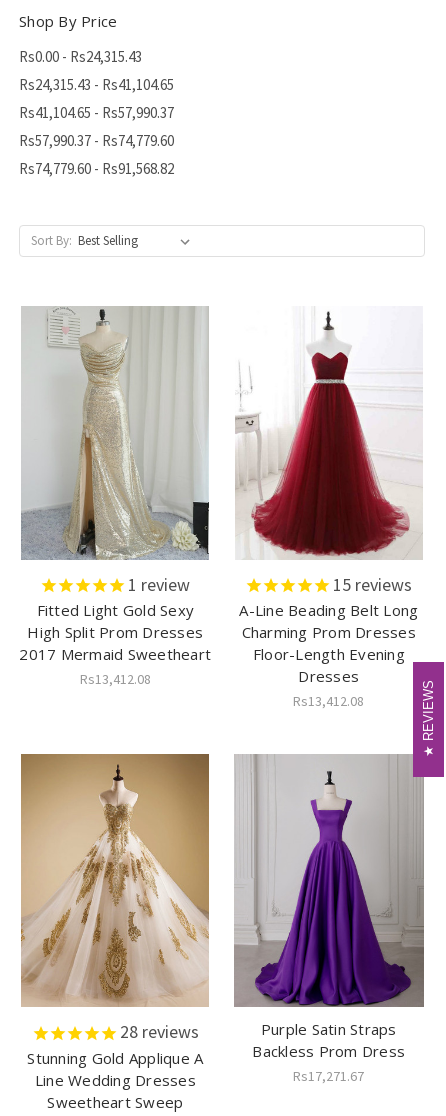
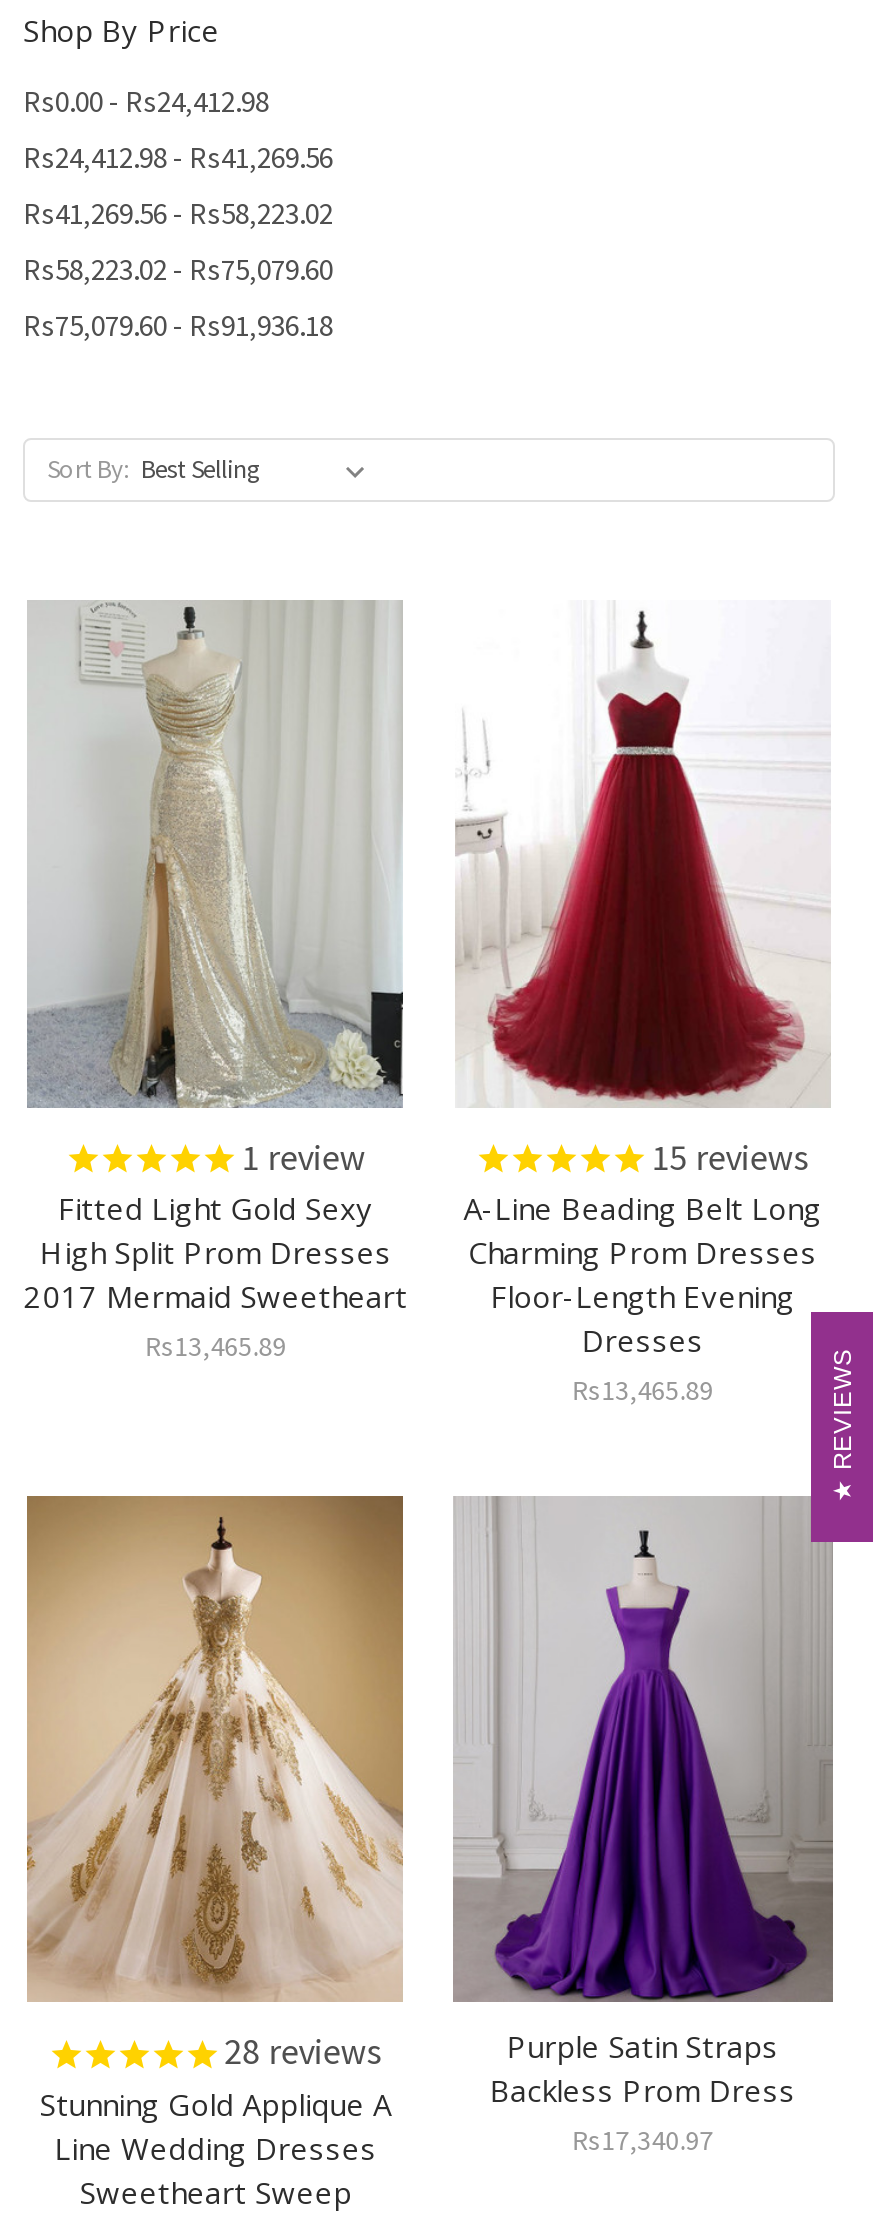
- Rs0.00 - Rs24,315.43
+ Rs0.00 - Rs24,412.98

- Rs24,315.43 - Rs41,104.65
+ Rs24,412.98 - Rs41,269.56

- Rs41,104.65 - Rs57,990.37
+ Rs41,269.56 - Rs58,223.02

- Rs57,990.37 - Rs74,779.60
+ Rs58,223.02 - Rs75,079.60

- Rs74,779.60 - Rs91,568.82
+ Rs75,079.60 - Rs91,936.18

- Rs13,412.08
+ Rs13,465.89

- Rs13,412.08
+ Rs13,465.89

- Rs17,271.67
+ Rs17,340.97
